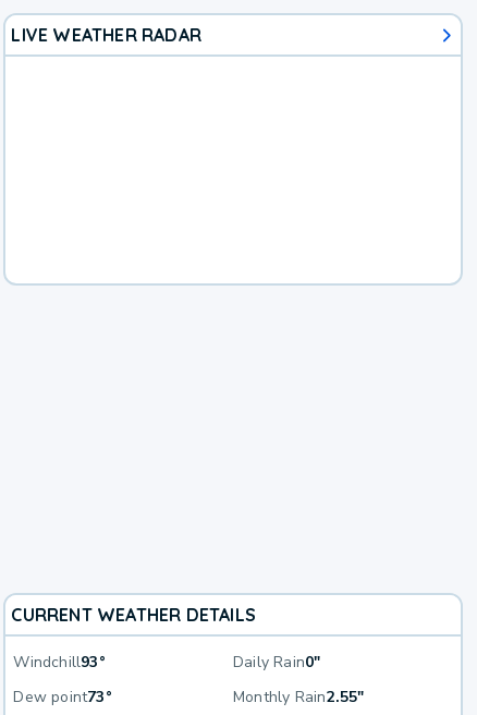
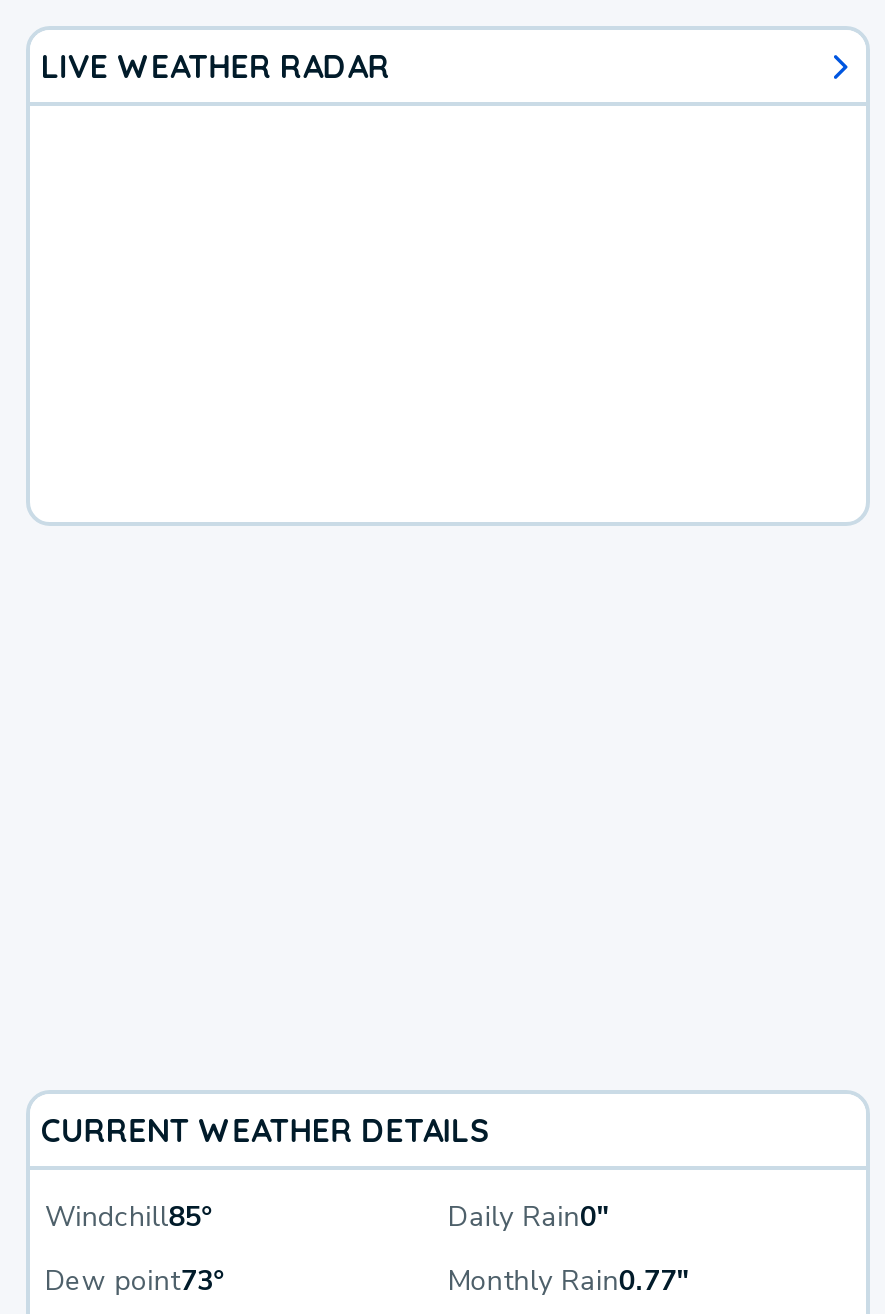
- Windchill93°
+ Windchill85°

- Monthly Rain2.55"
+ Monthly Rain0.77"
